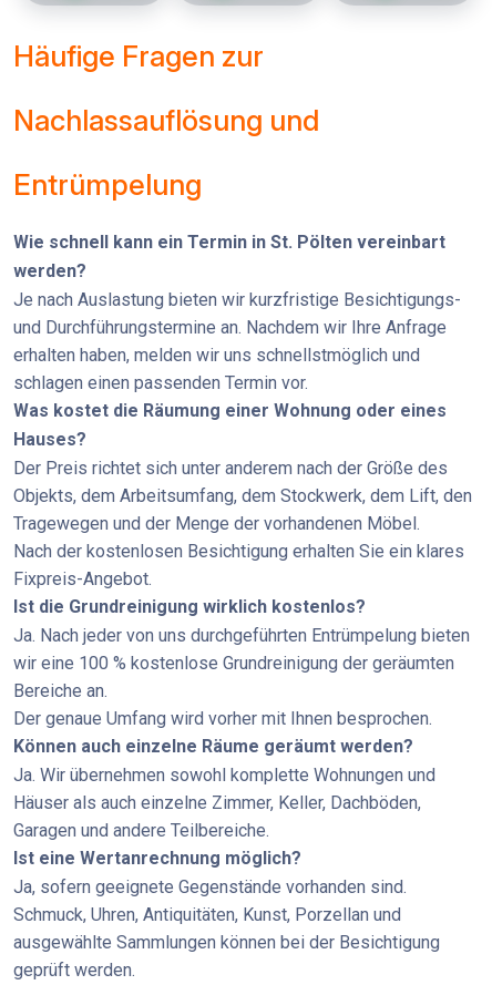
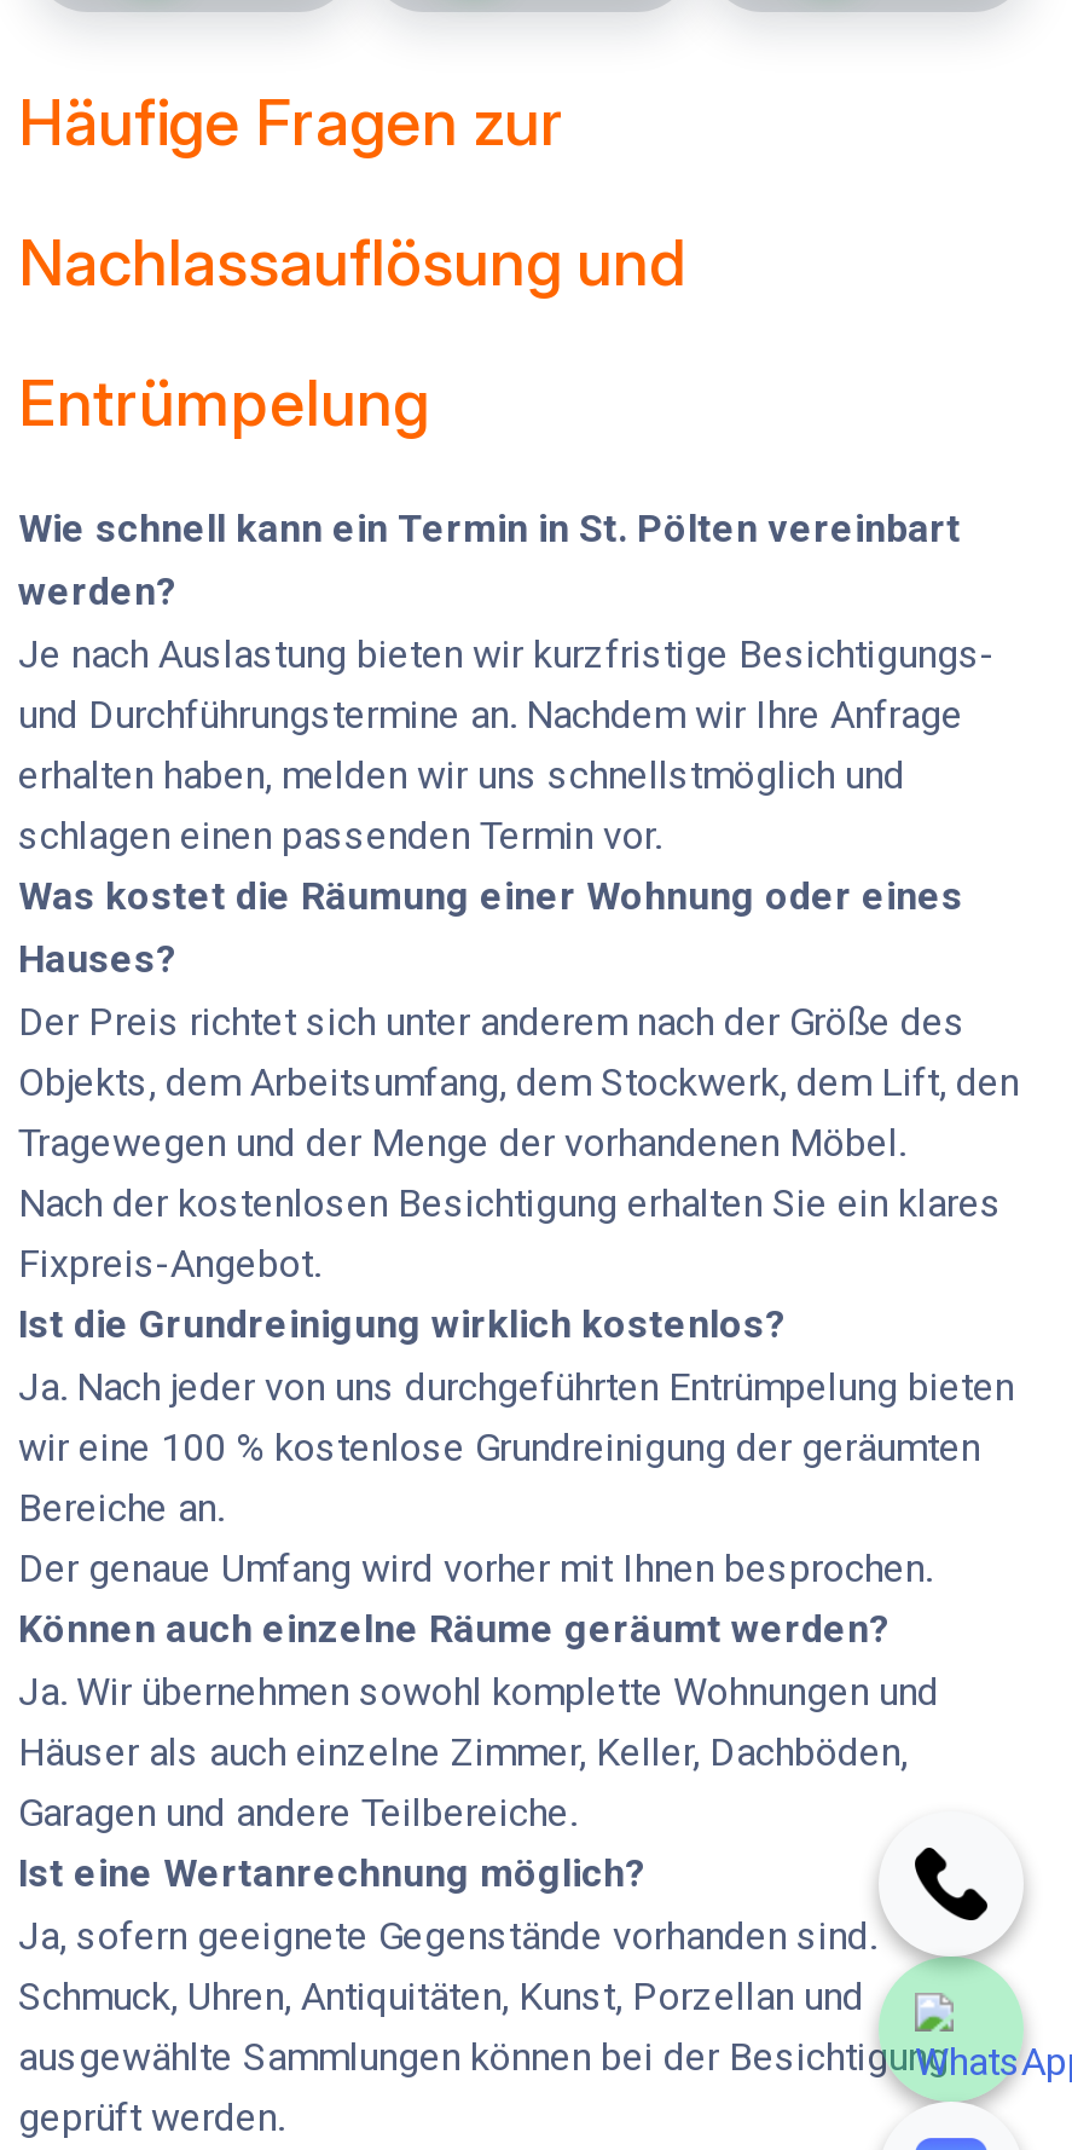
+ [image]
